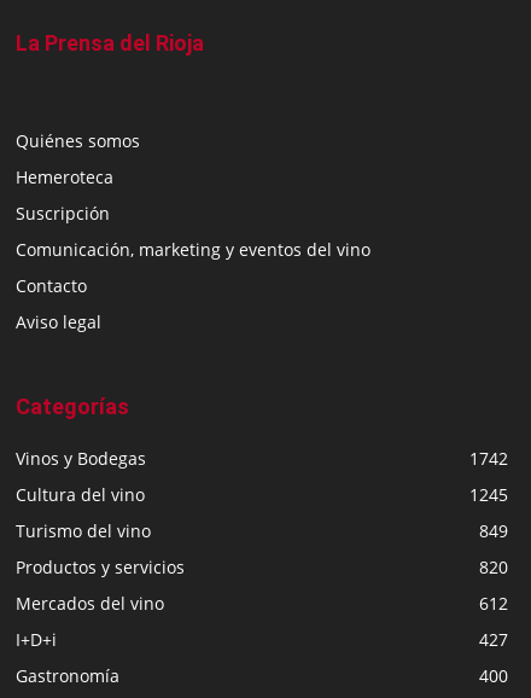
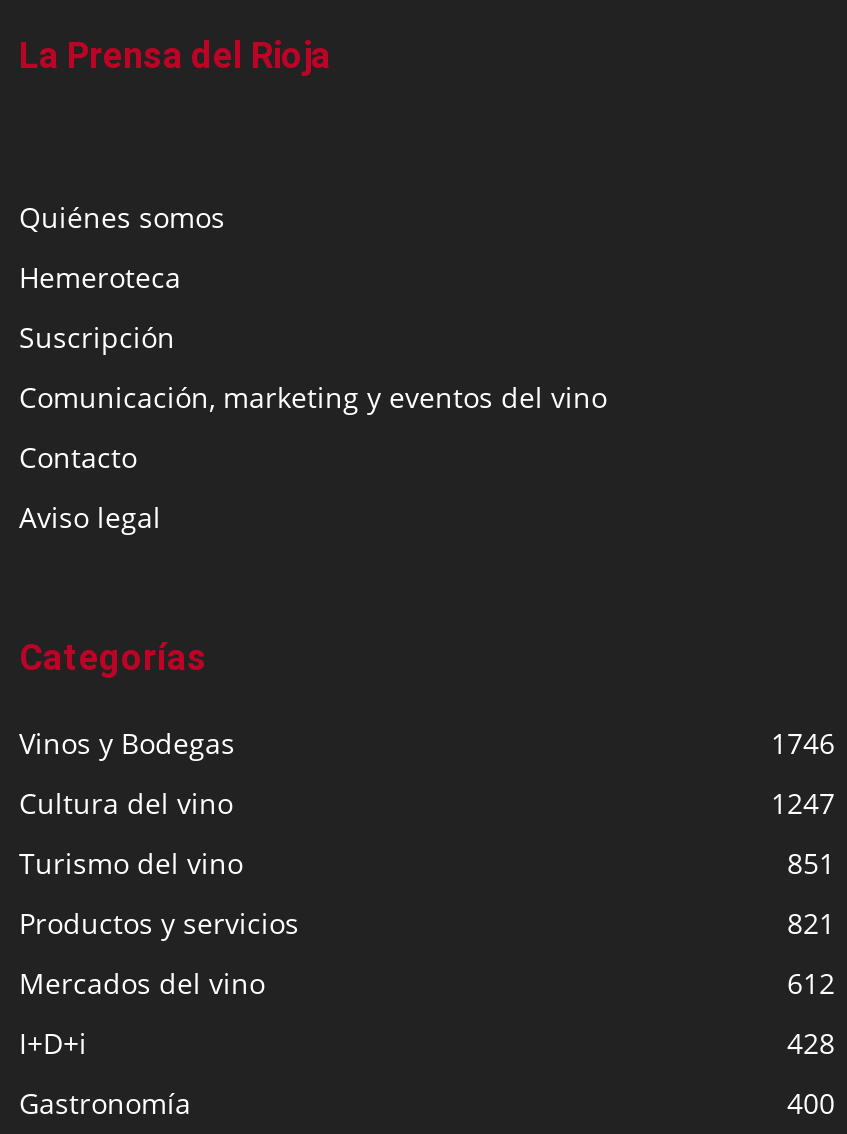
- 1742
+ 1746

- 1245
+ 1247

- 849
+ 851

- 820
+ 821

- 427
+ 428
